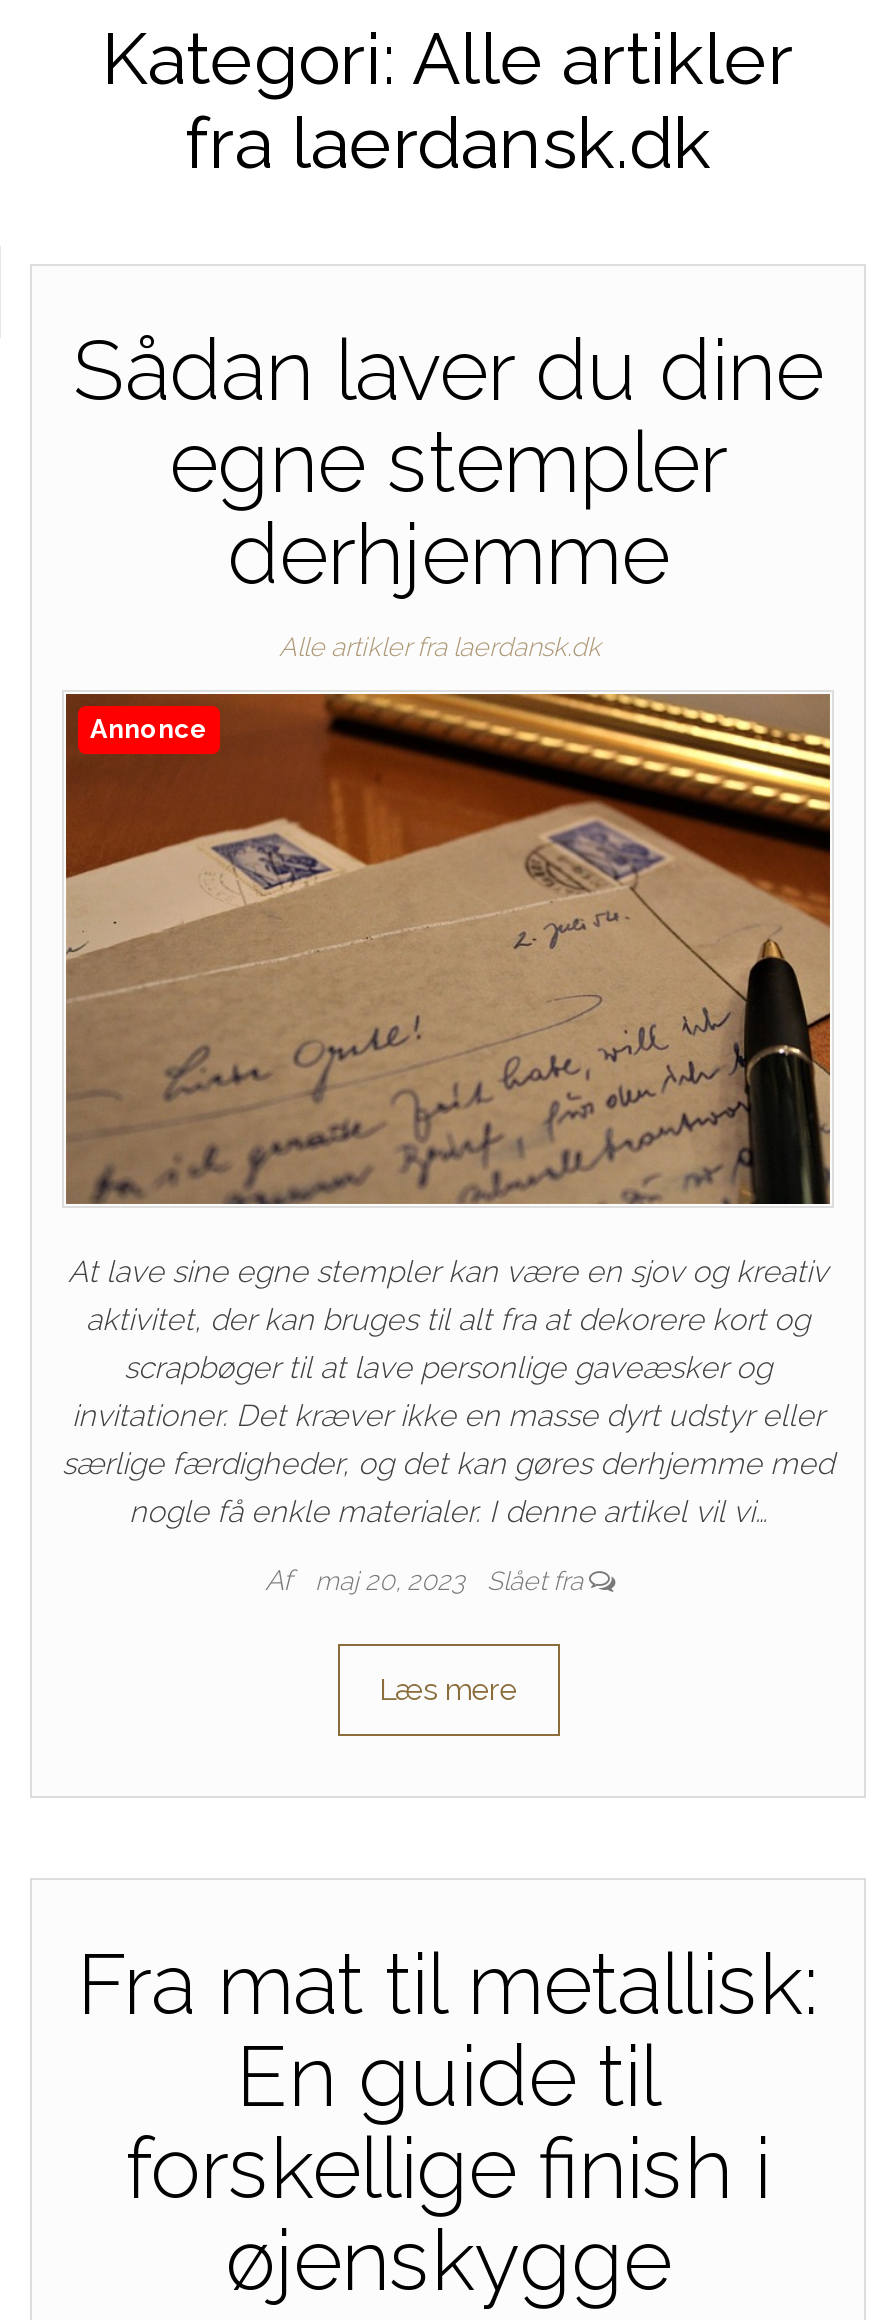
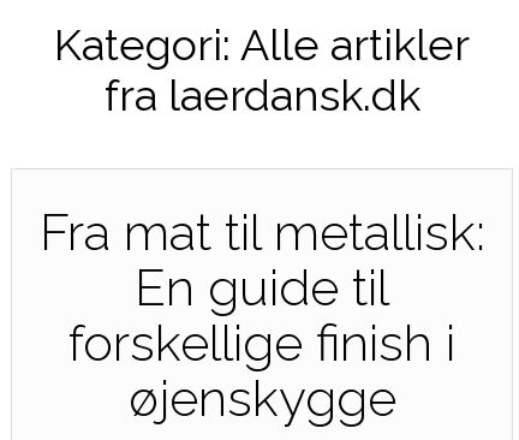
- [image]
- Sådan laver du dine
- egne stempler
- derhjemme
- Alle artikler fra laerdansk.dk
- Annonce

- At lave sine egne stempler kan være en sjov og kreativ
- aktivitet, der kan bruges til alt fra at dekorere kort og
- scrapbøger til at lave personlige gaveæsker og
- invitationer. Det kræver ikke en masse dyrt udstyr eller
- særlige færdigheder, og det kan gøres derhjemme med
- nogle få enkle materialer. I denne artikel vil vi…
- Af
- maj 20, 2023 Slået fra
- Læs mere
